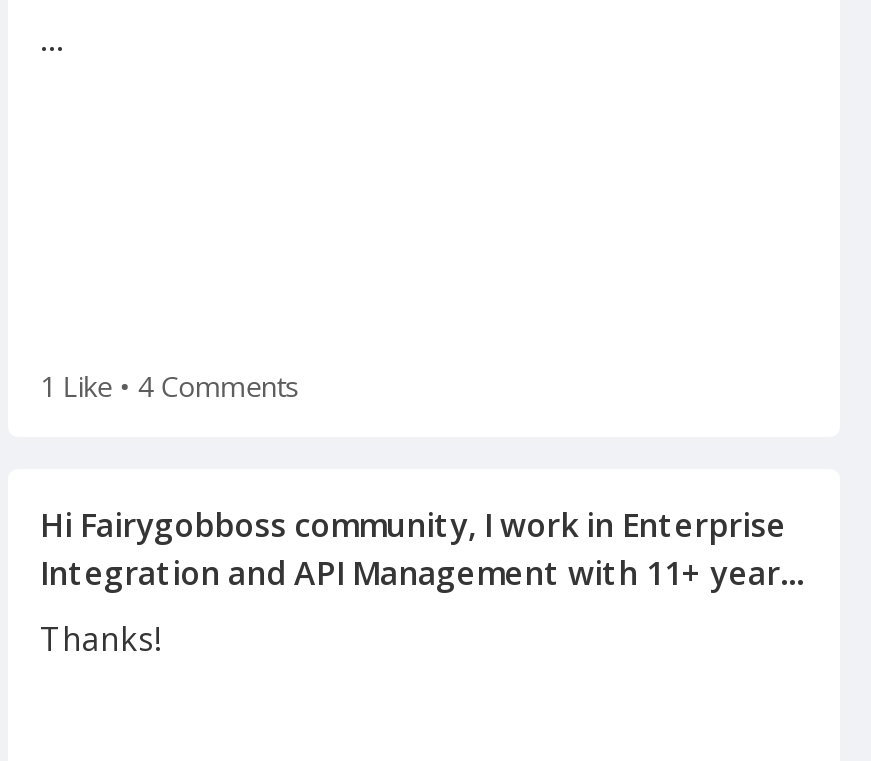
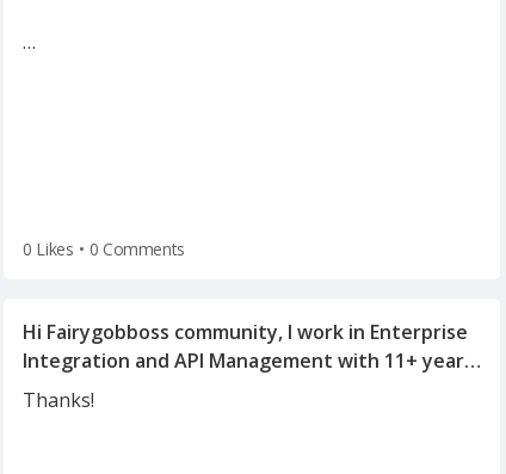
- 1 Like • 4 Comments
+ 0 Likes • 0 Comments
